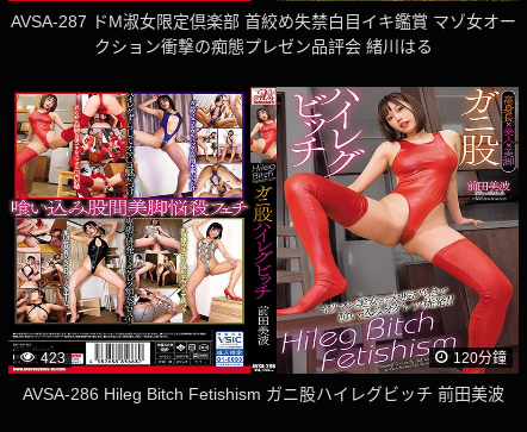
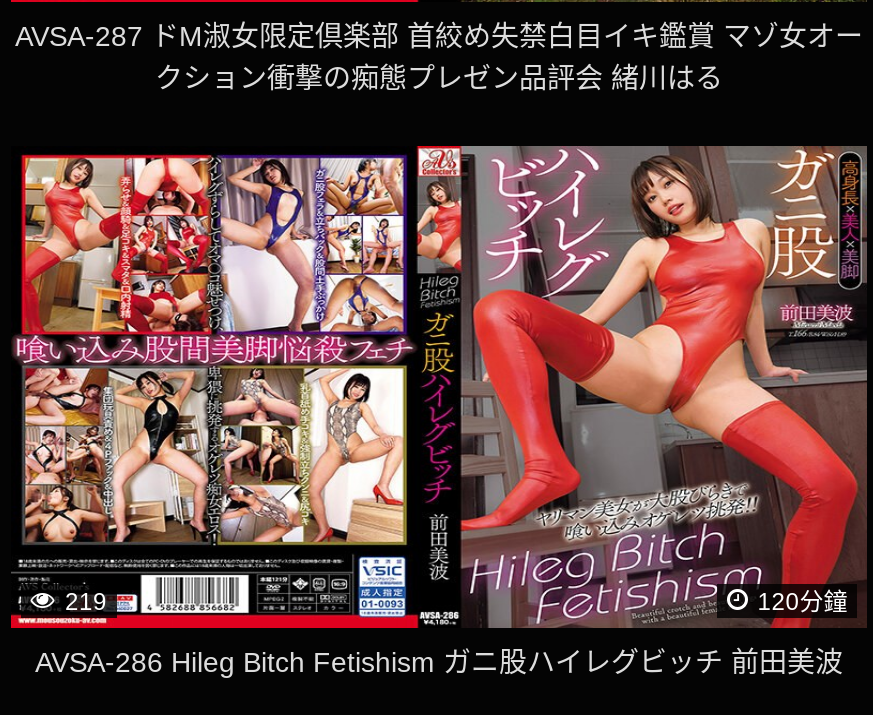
- 423
+ 219
